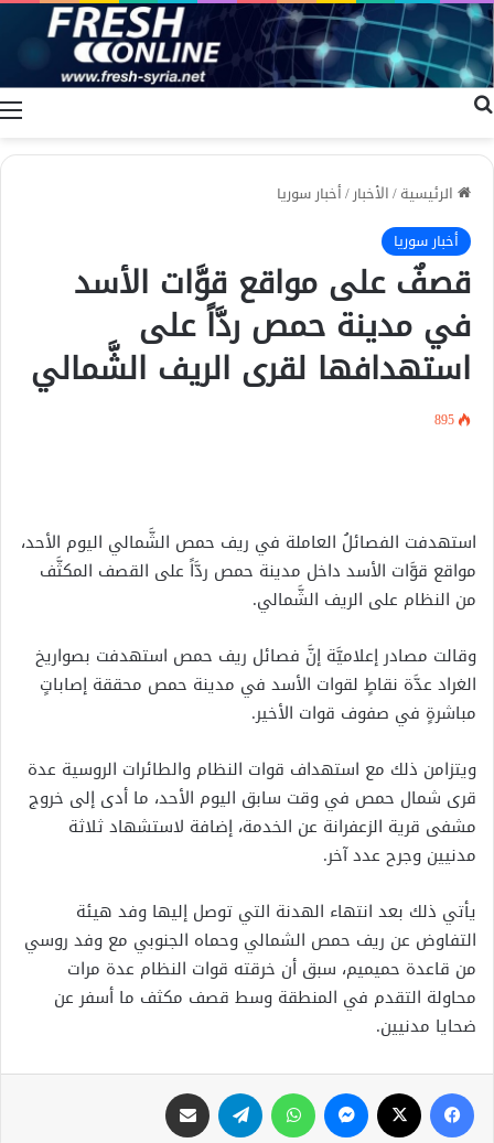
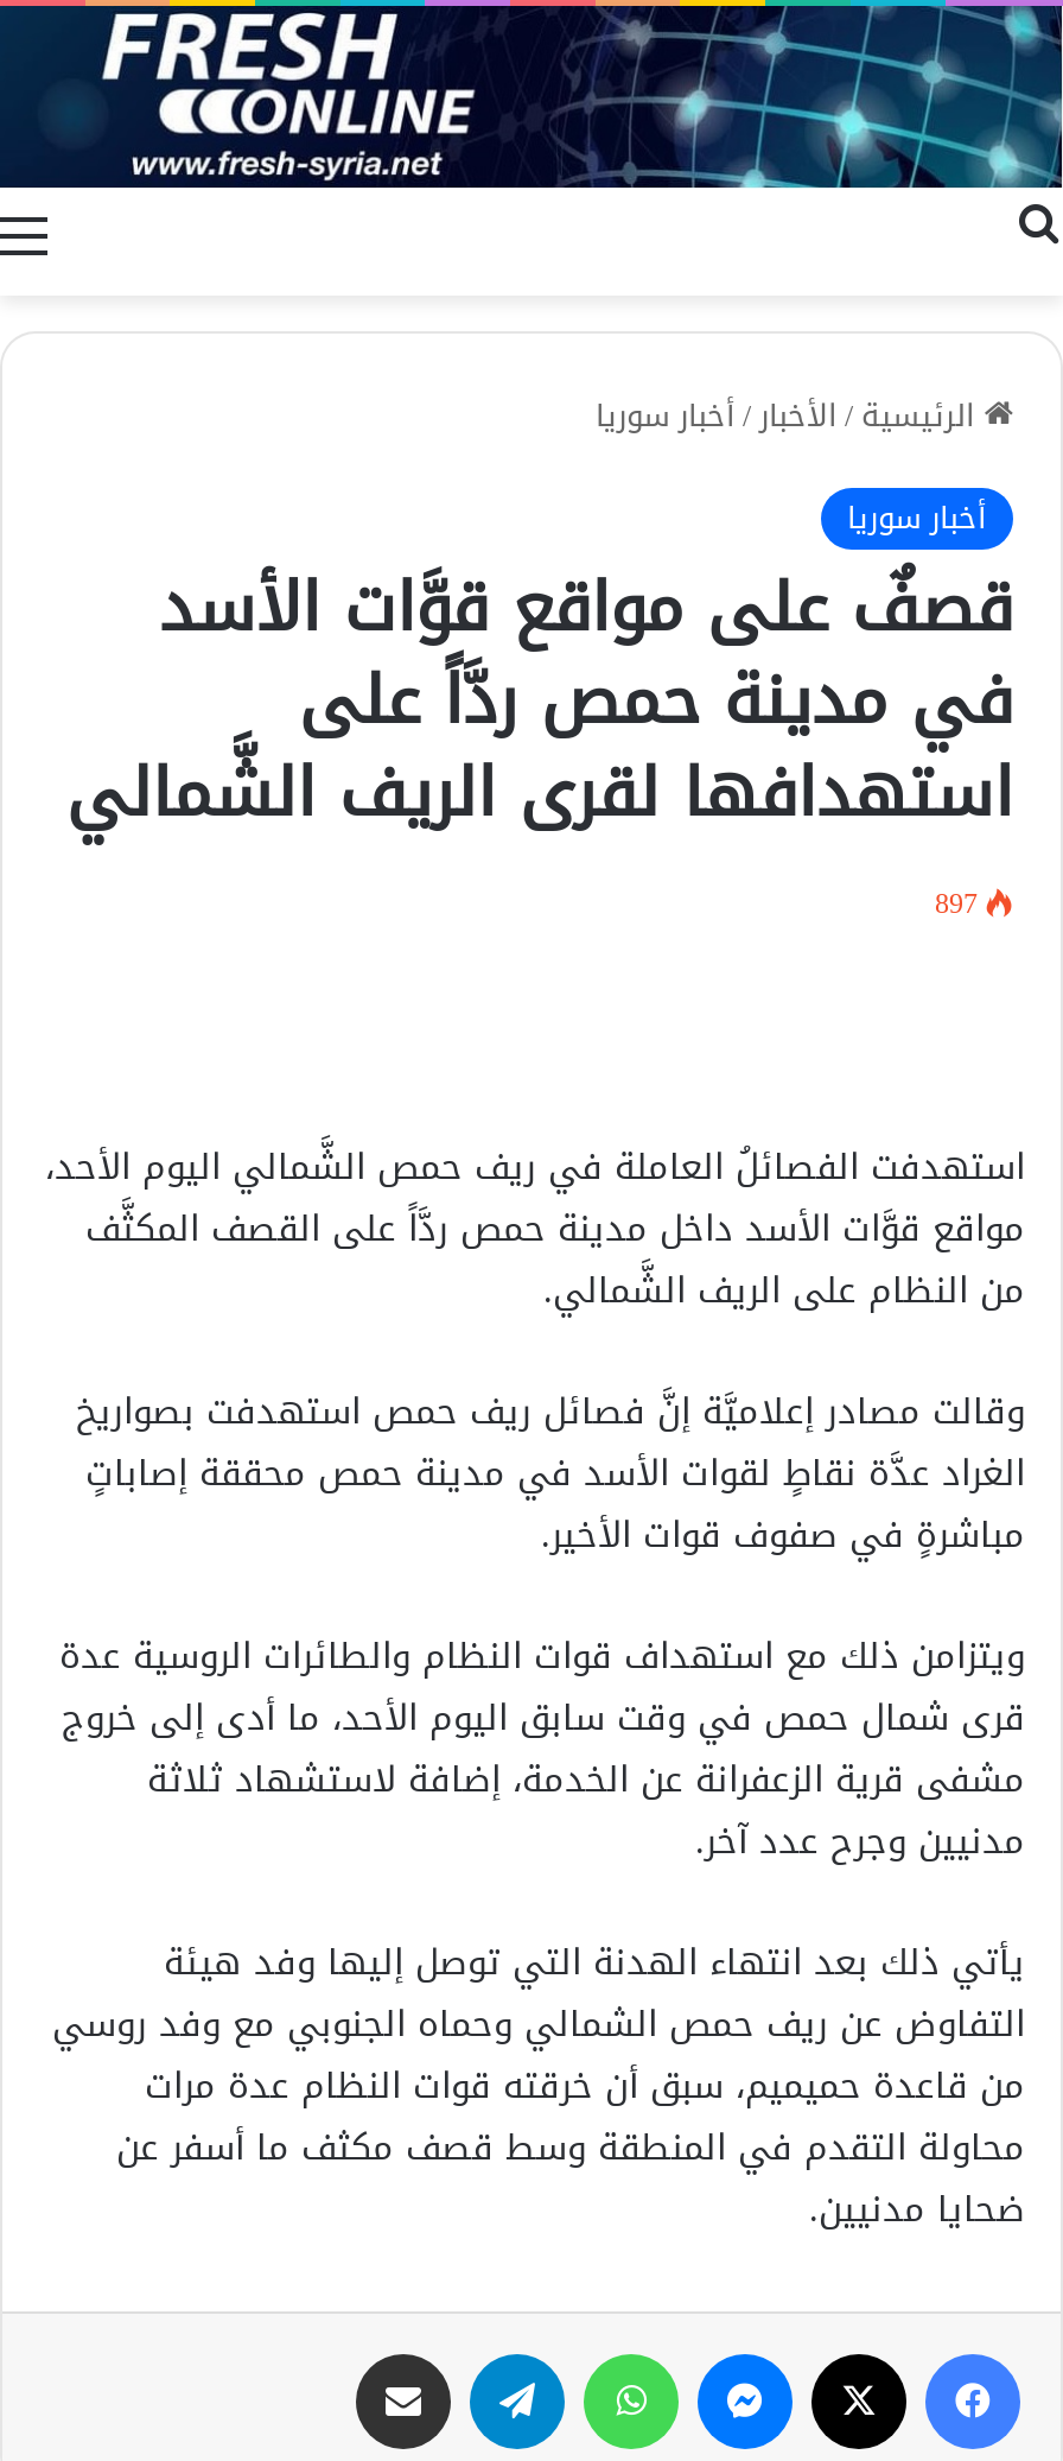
- 895
+ 897
